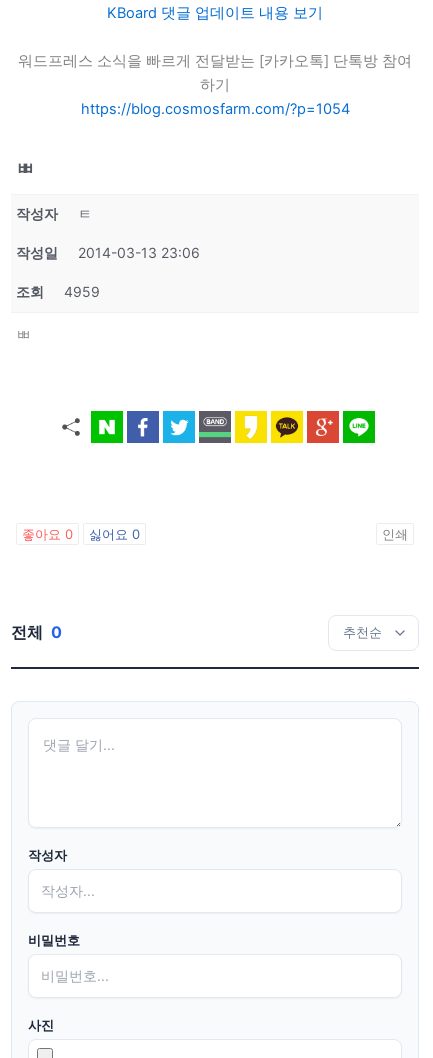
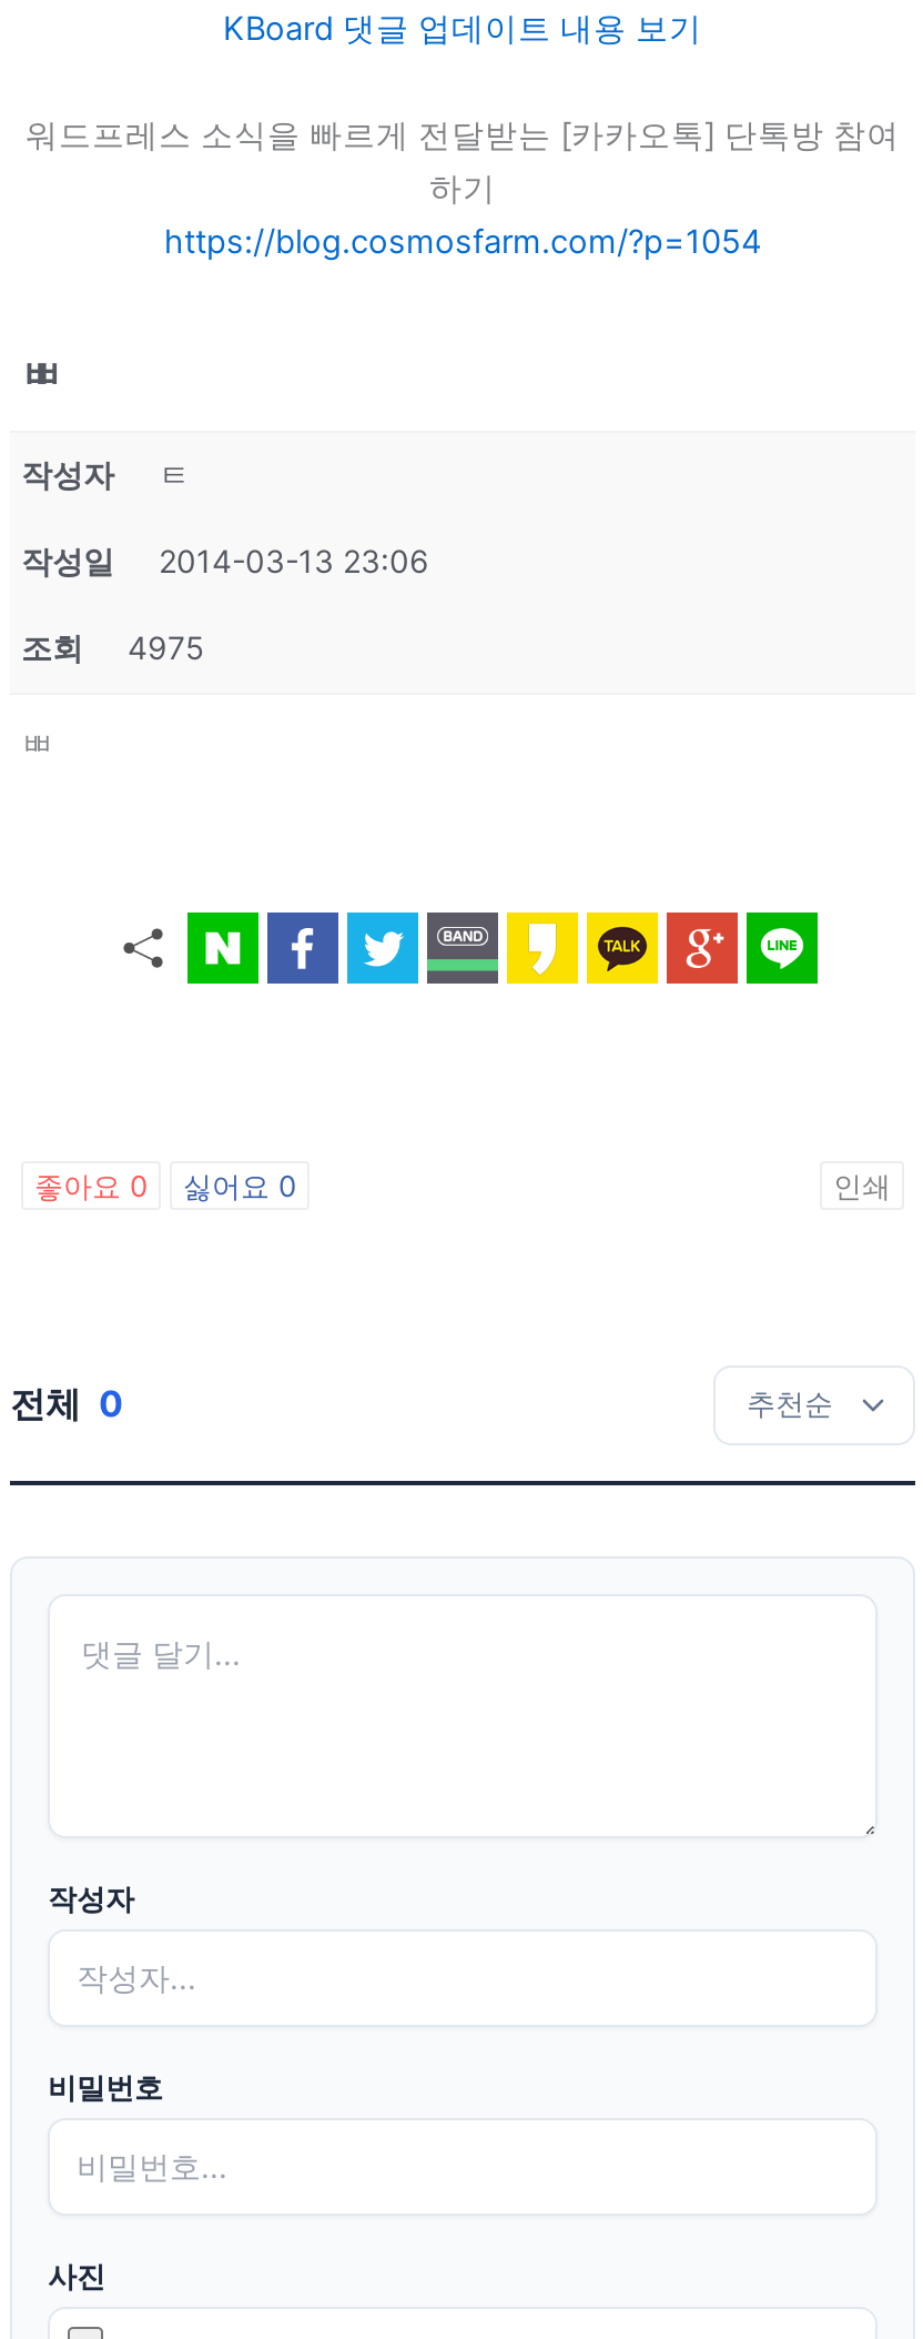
- 조회 4959
+ 조회 4975
